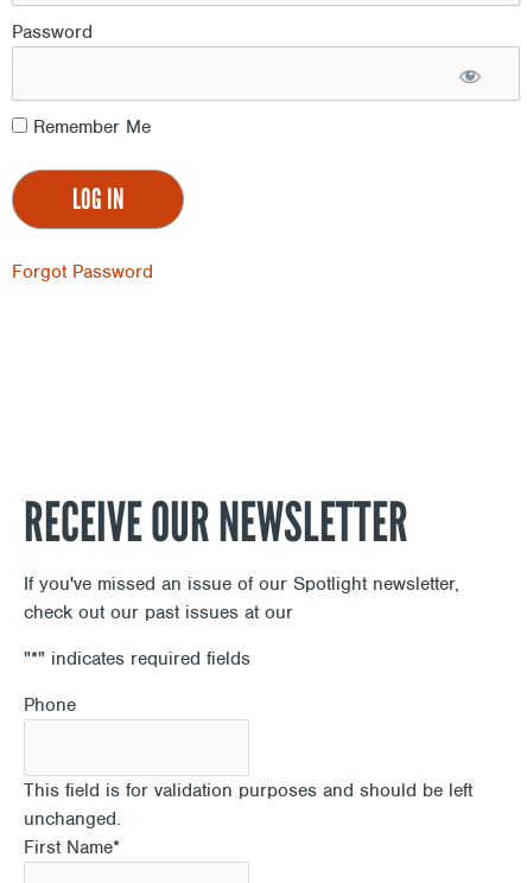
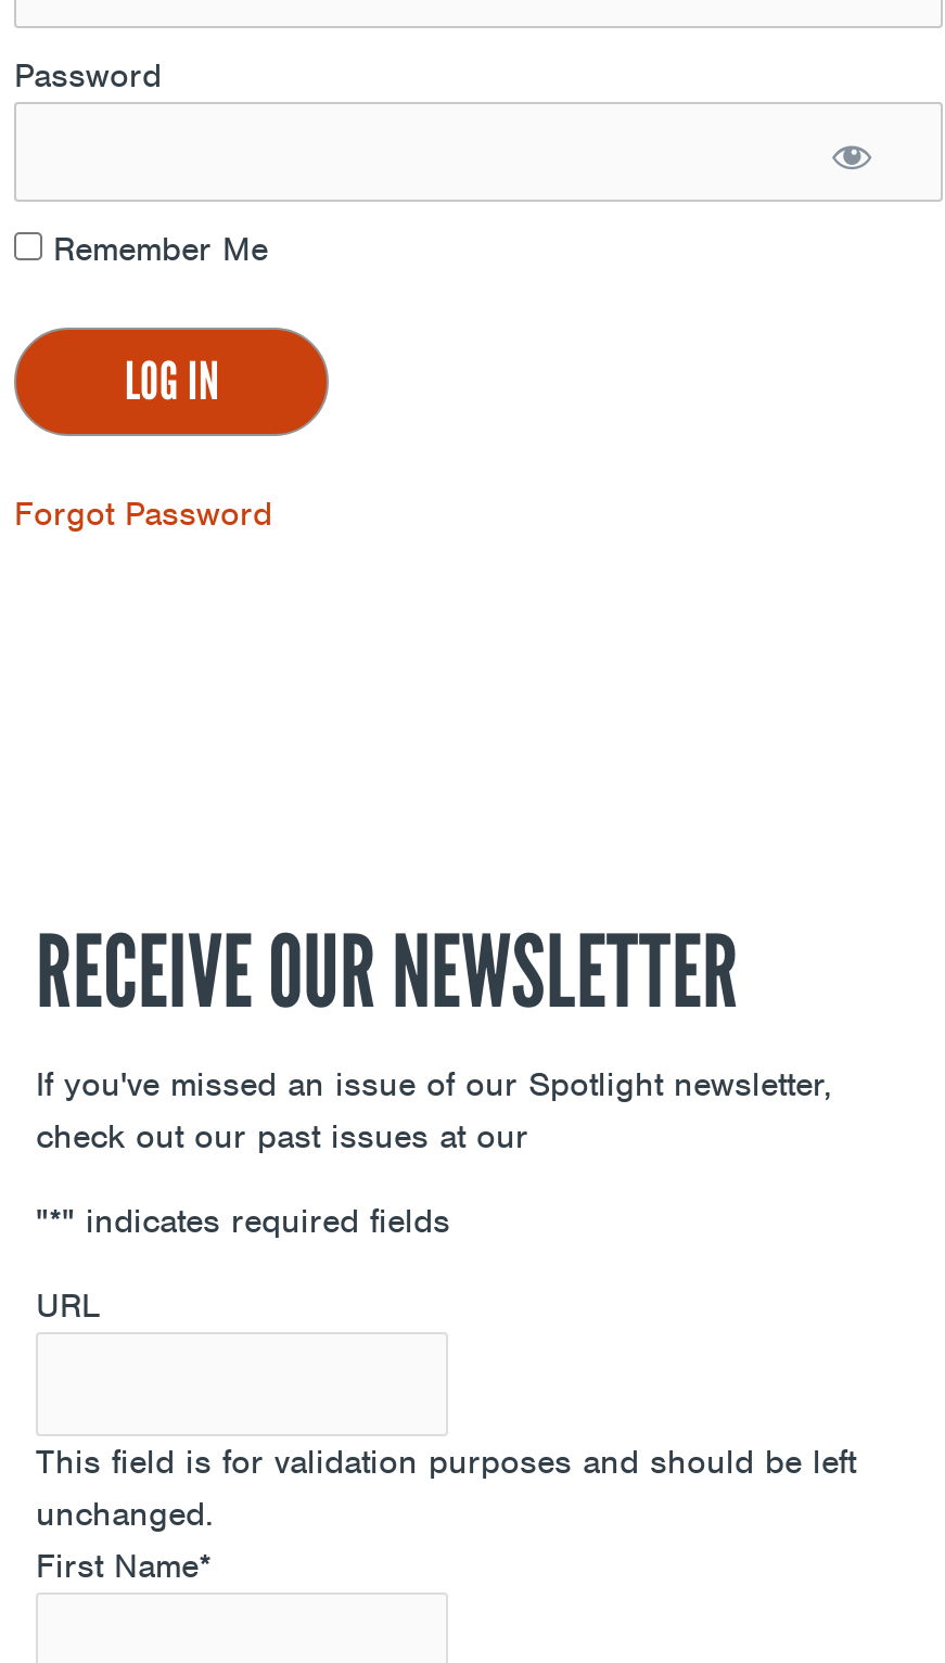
- Phone
+ URL
